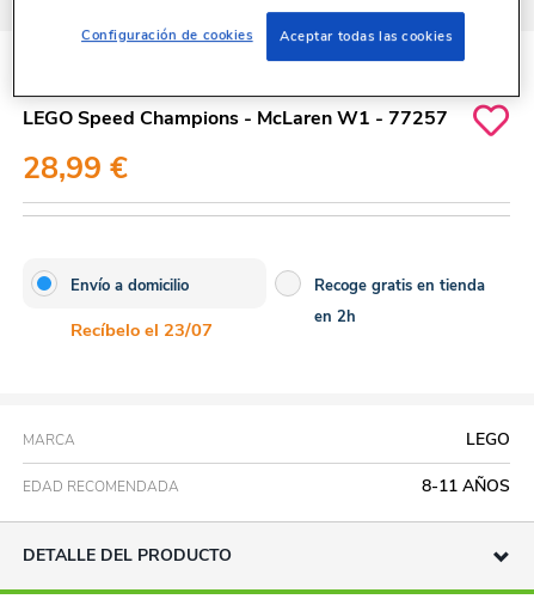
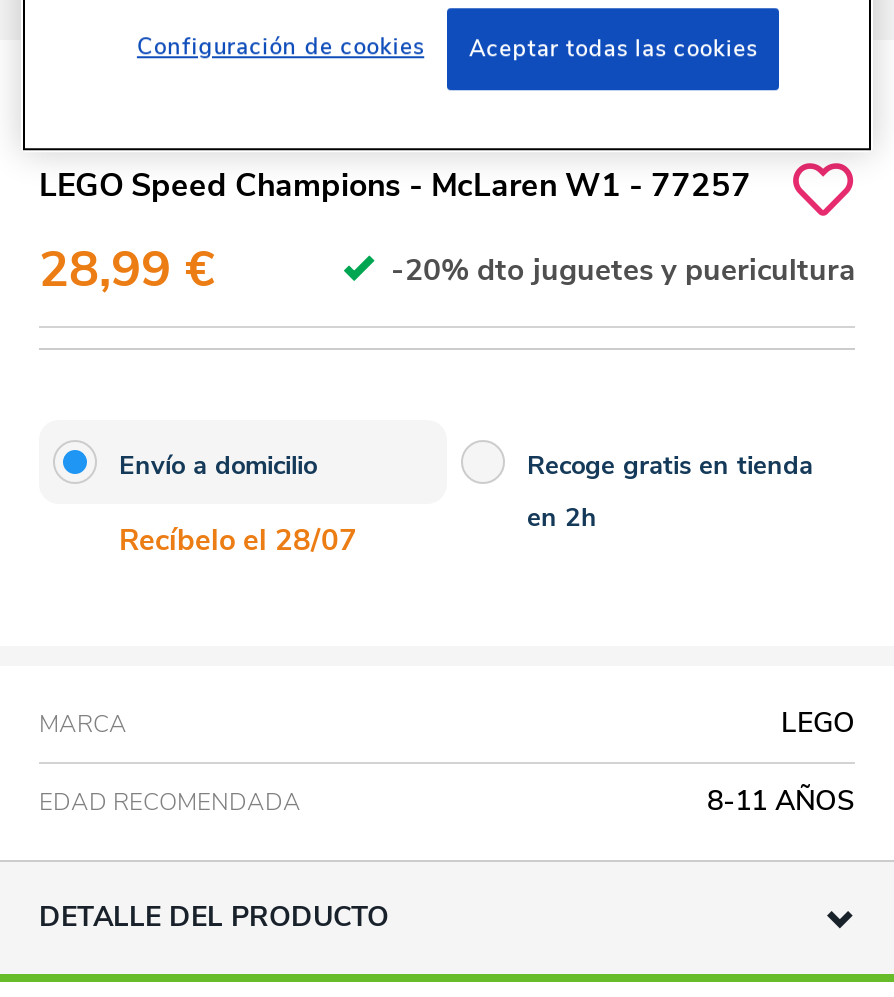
+ -20% dto juguetes y puericultura

- Recíbelo el 23/07
+ Recíbelo el 28/07
